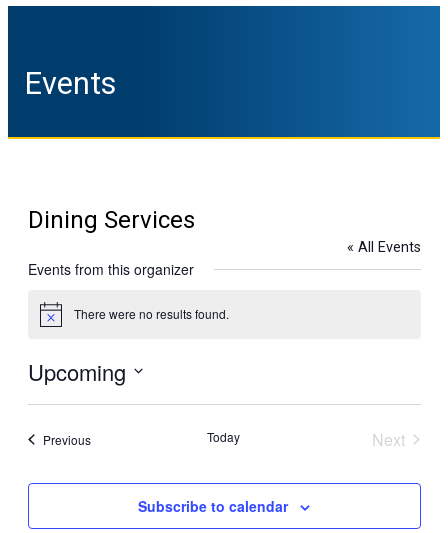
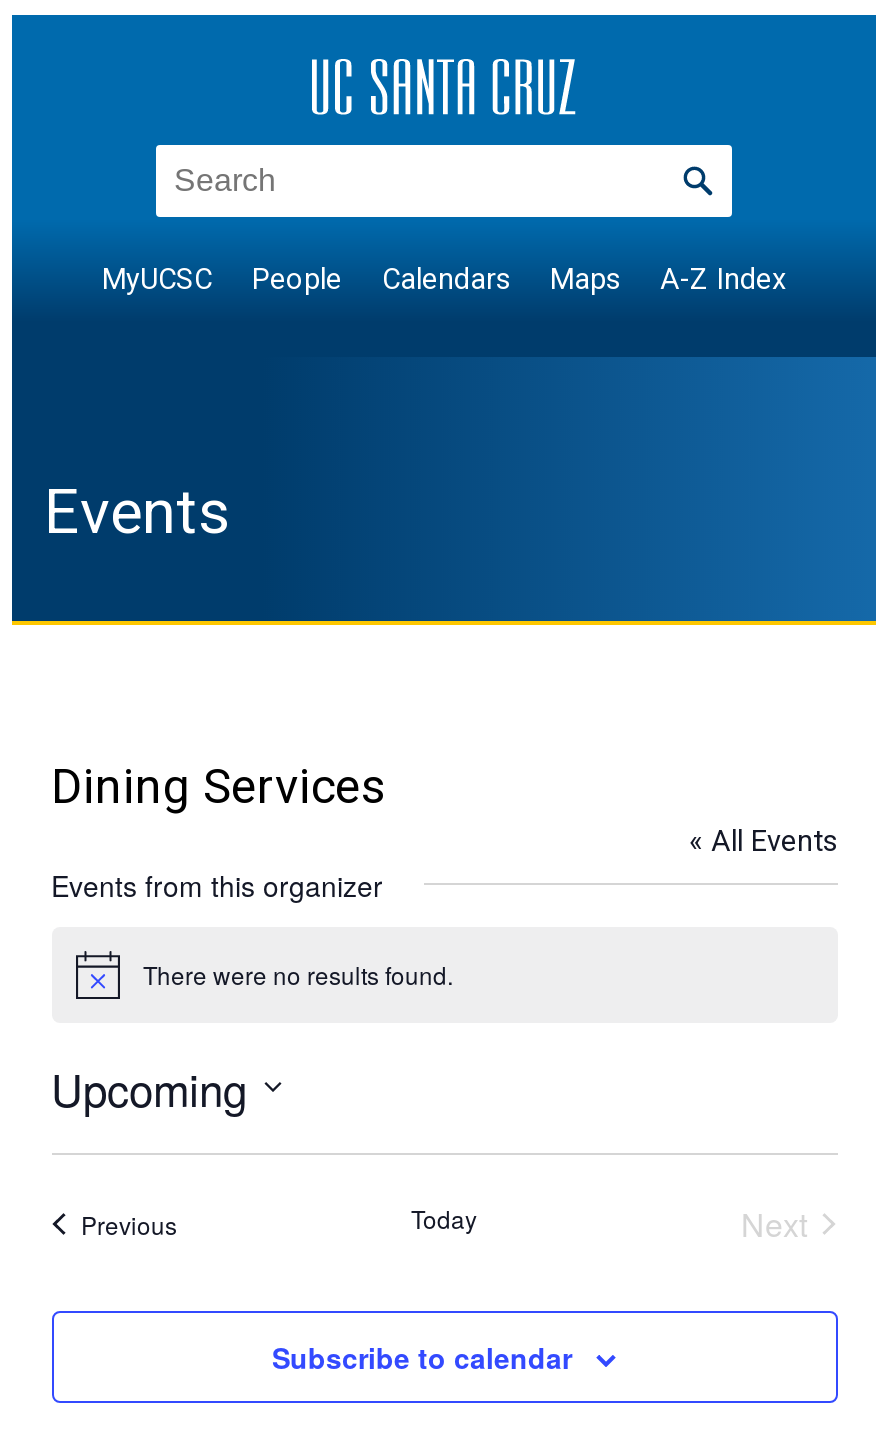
+ [image]
+ MyUCSC
+ People
+ Calendars
+ Maps
+ A-Z Index

+ Search
